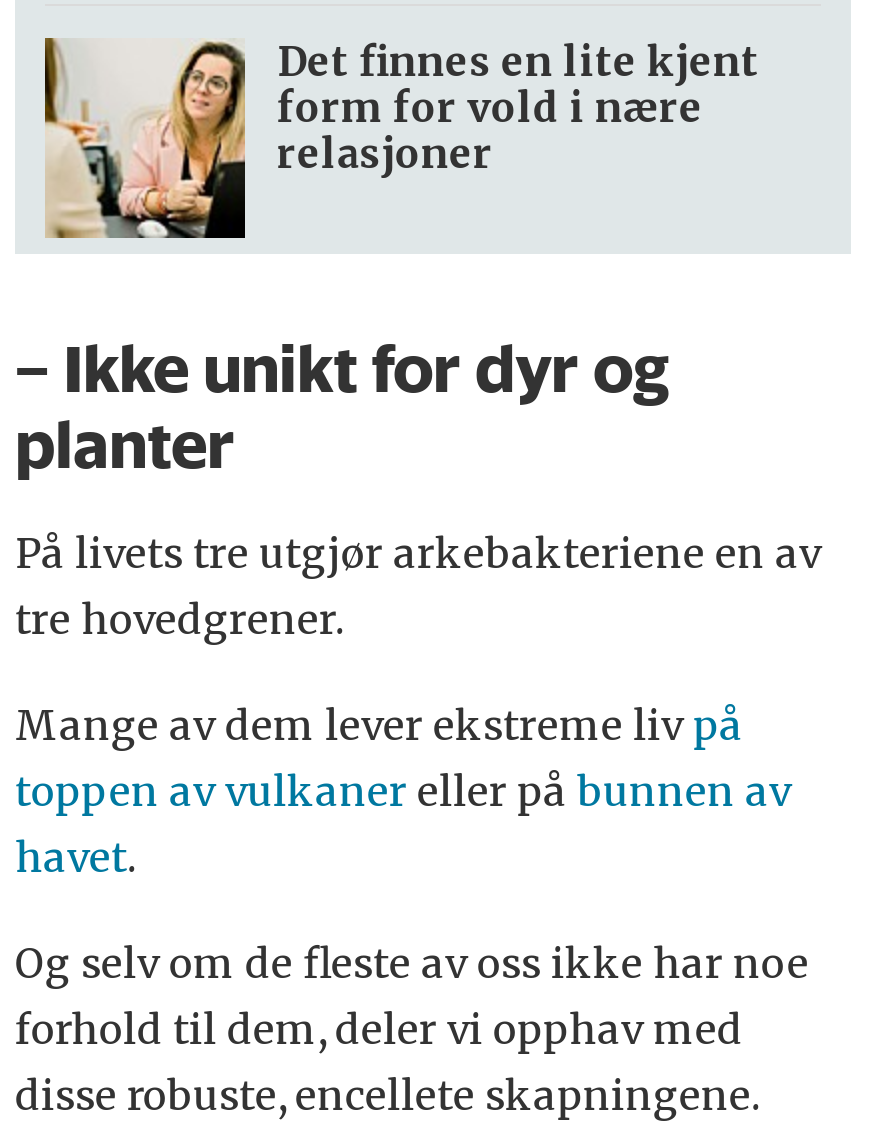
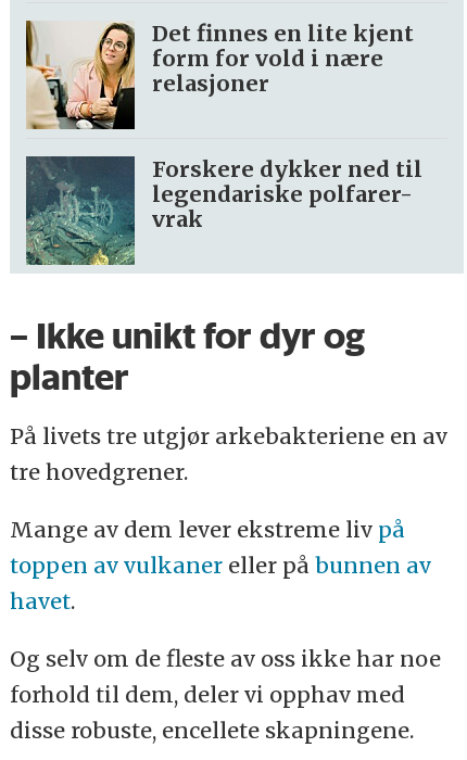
+ [image]
+ Forskere dykker ned til
+ legendariske polfarer-
+ vrak
